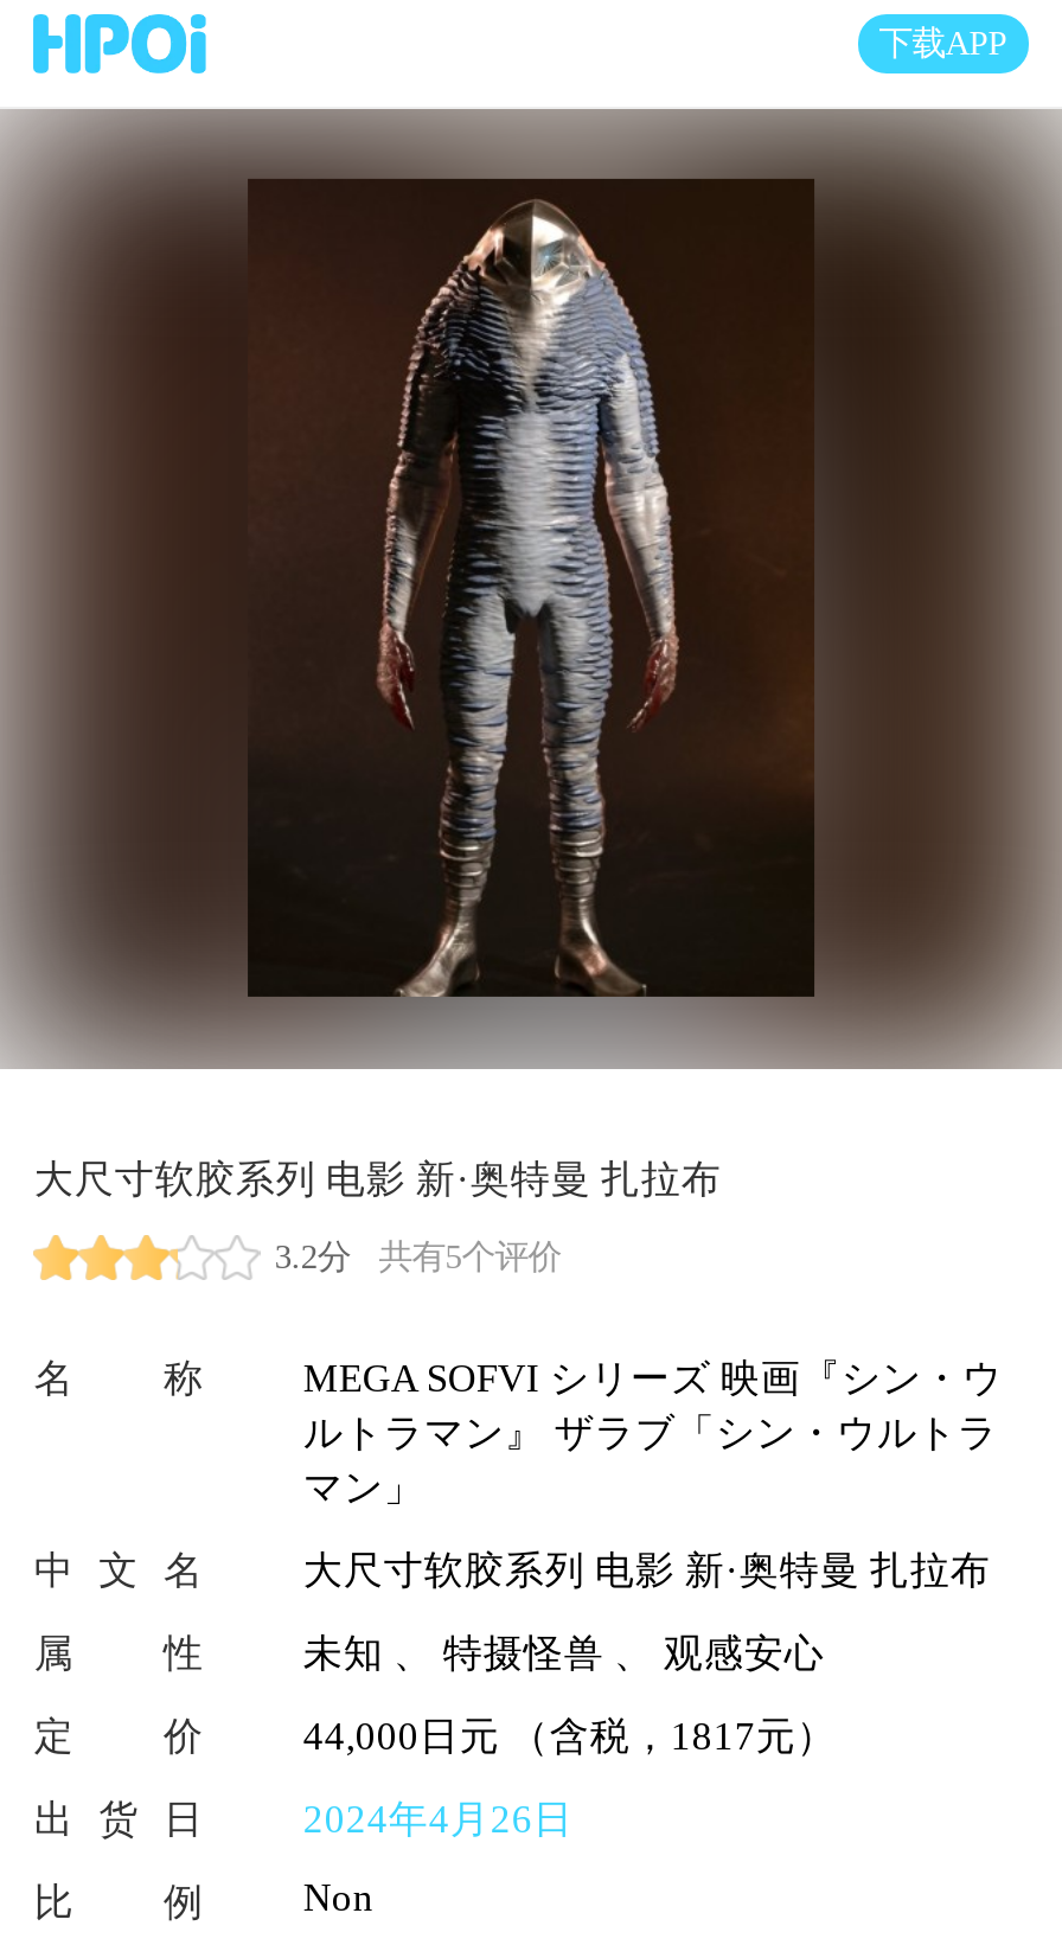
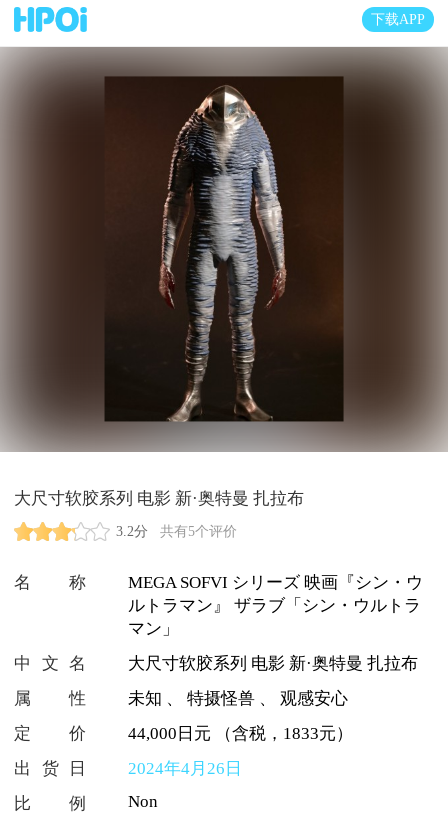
- 44,000日元 （含税，1817元）
+ 44,000日元 （含税，1833元）
